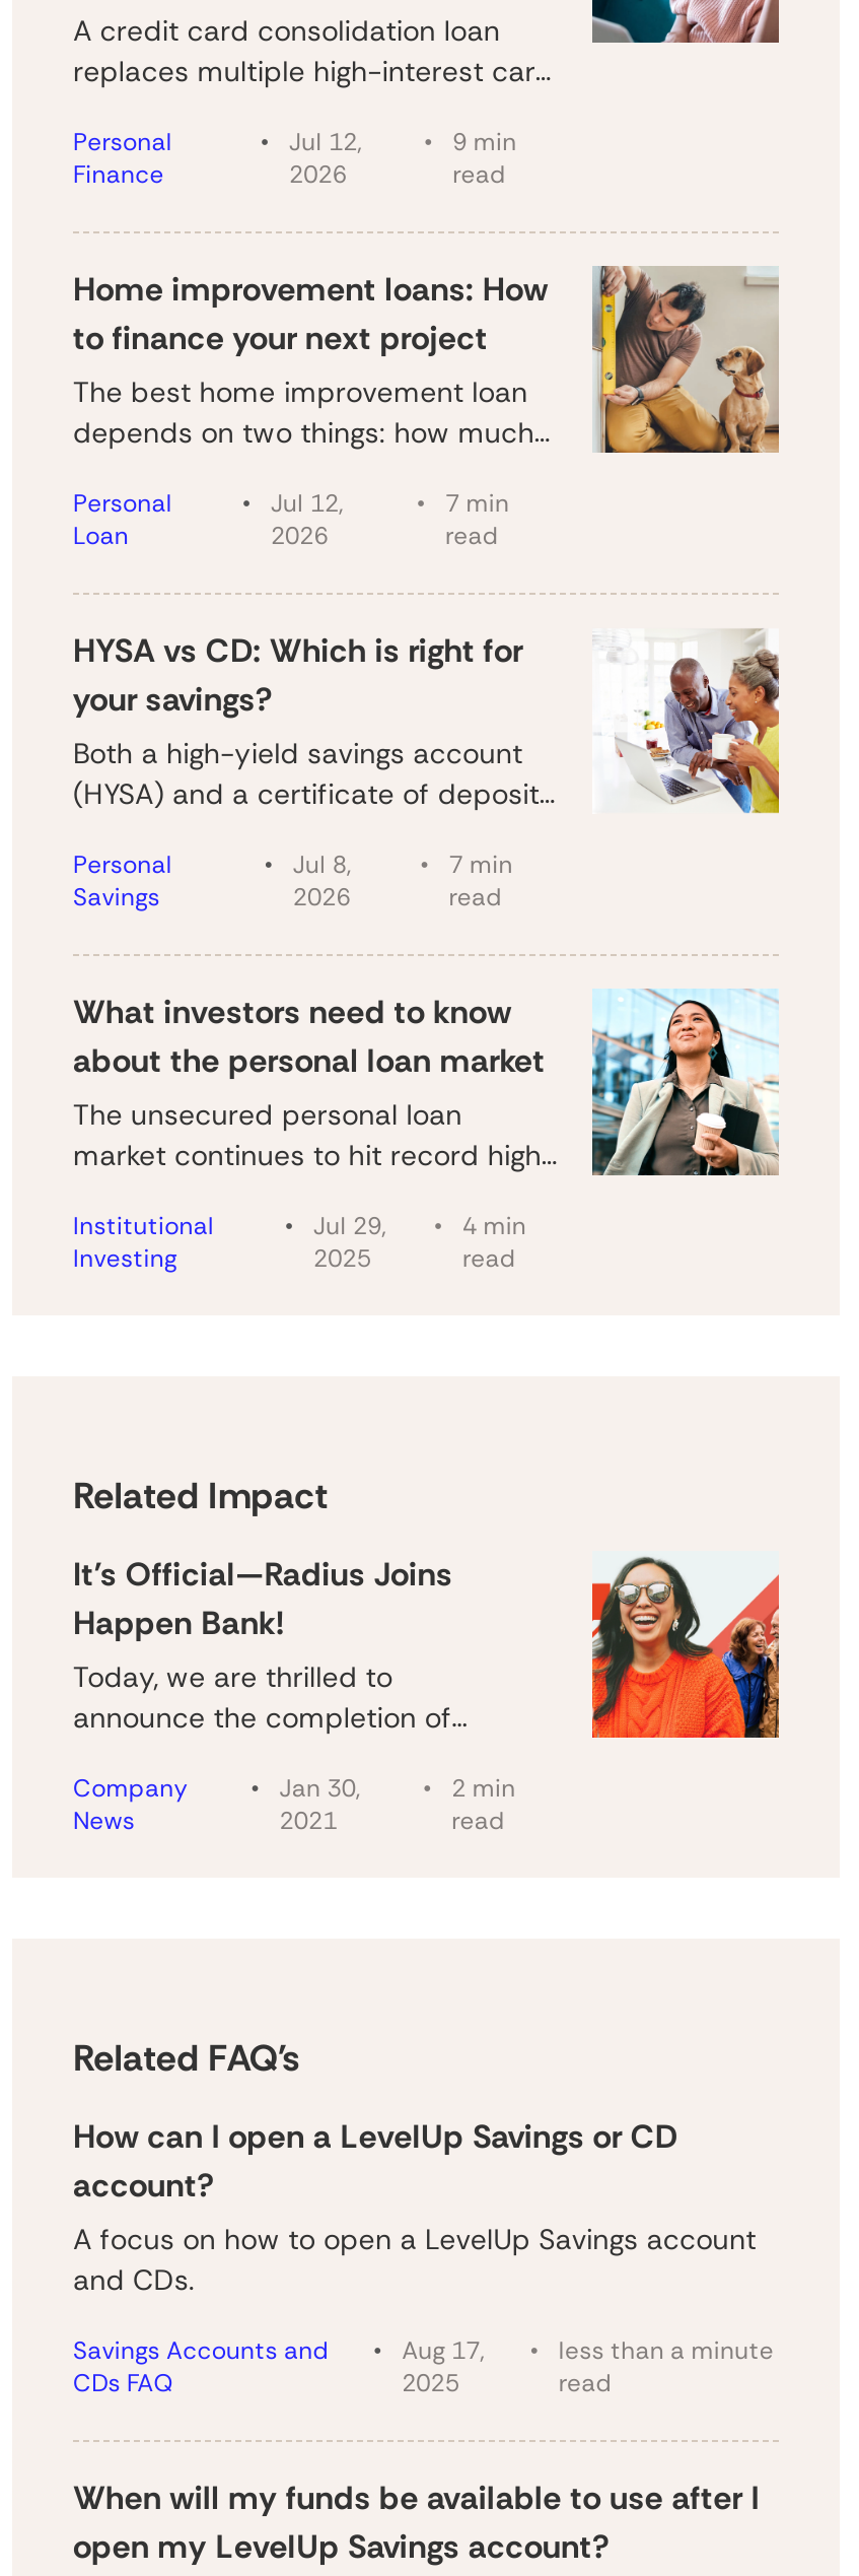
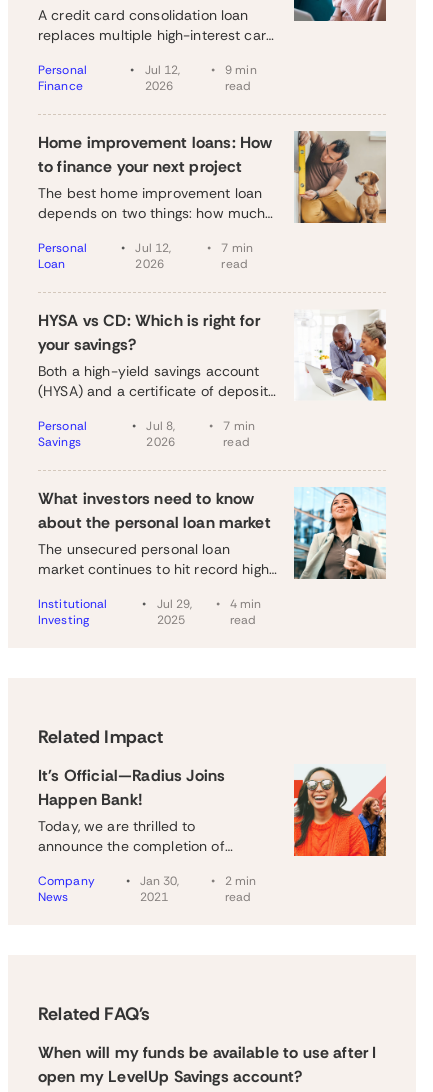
- How can I open a LevelUp Savings or CD
- account?
- A focus on how to open a LevelUp Savings account
- and CDs.
- Savings Accounts and
- CDs FAQ

- Aug 17,
- 2025

- less than a minute
- read
